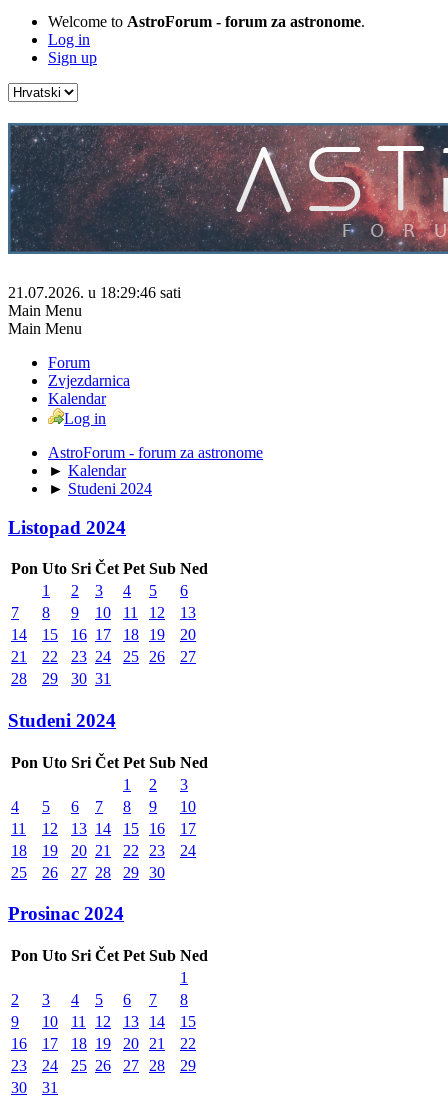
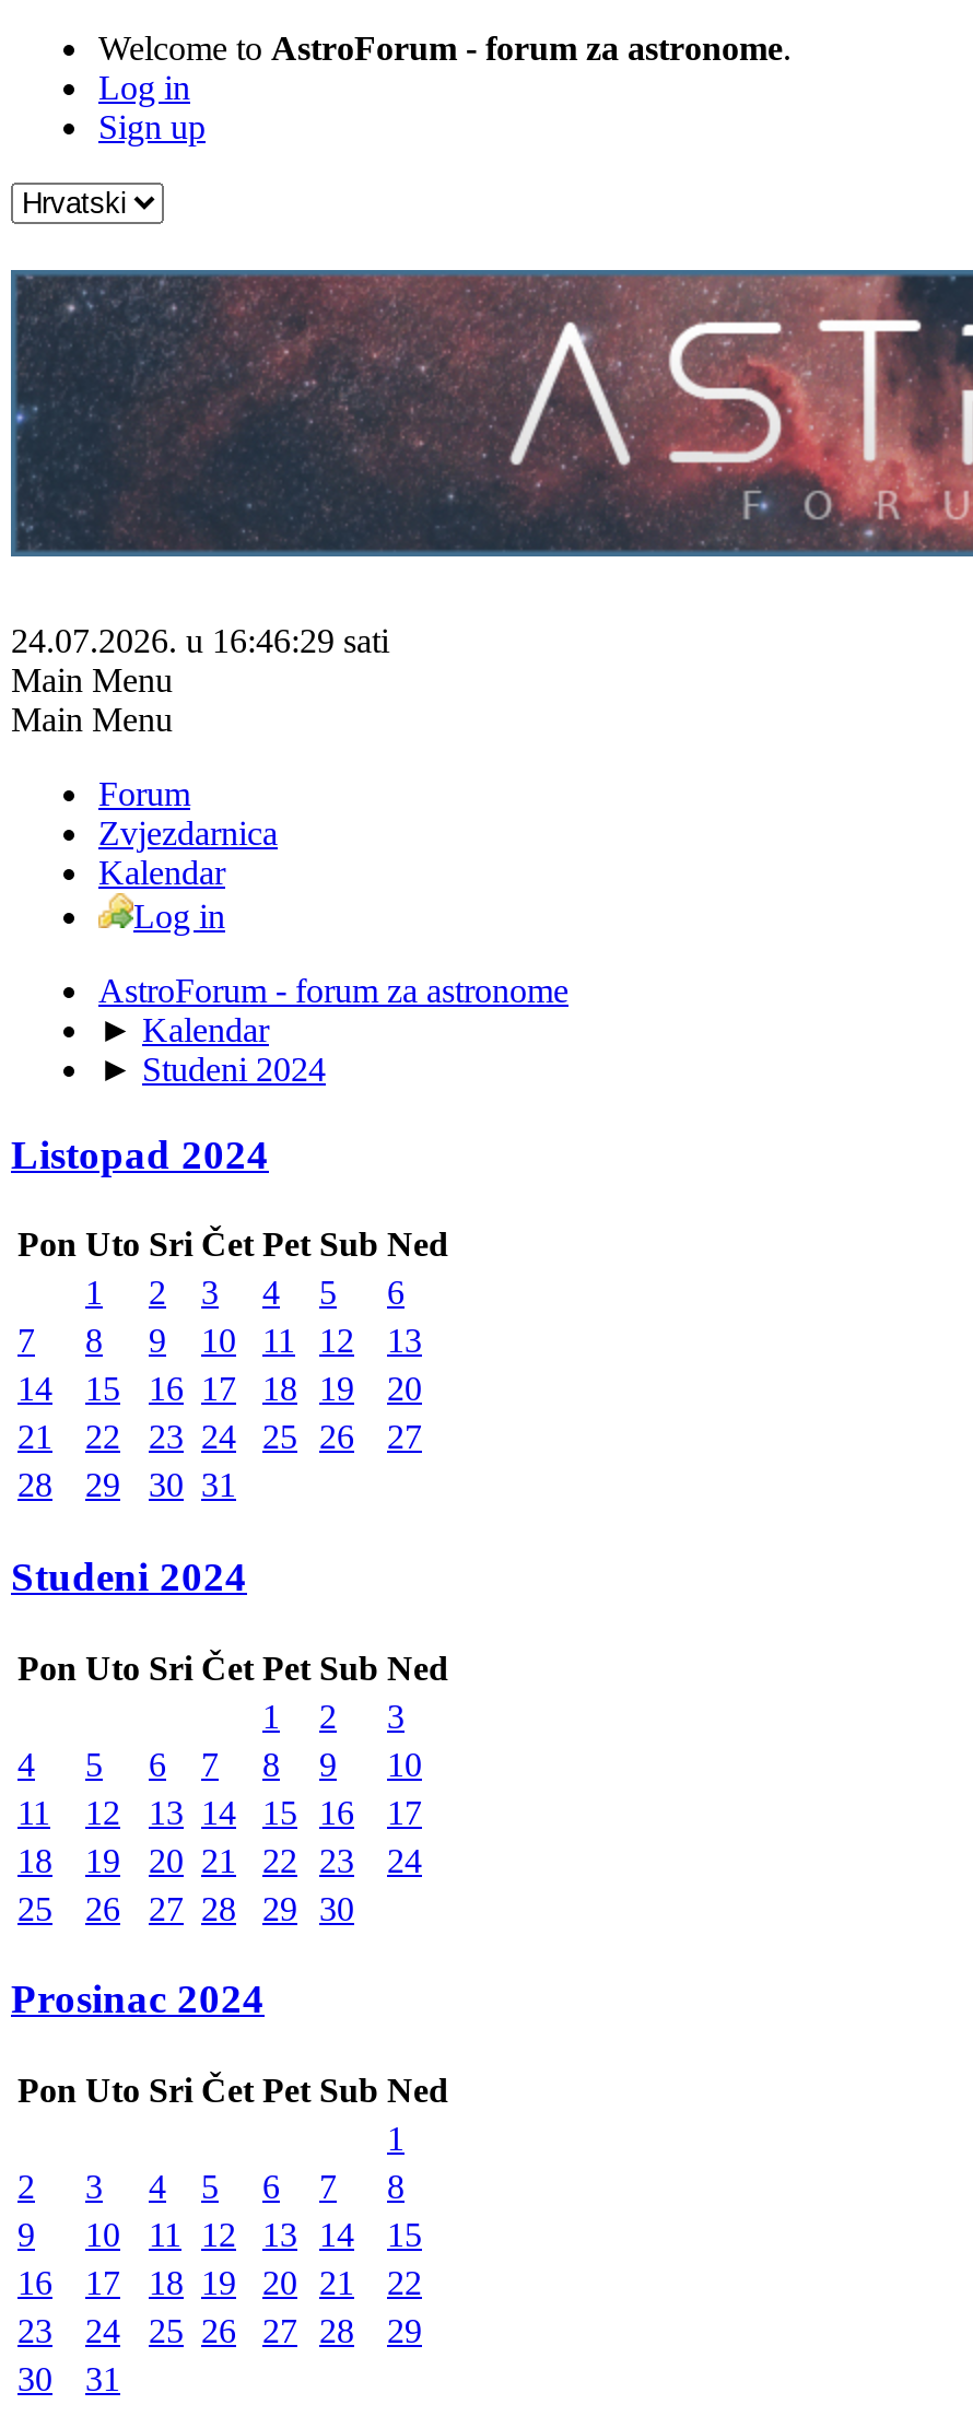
- 21.07.2026. u 18:29:46 sati
+ 24.07.2026. u 16:46:29 sati
